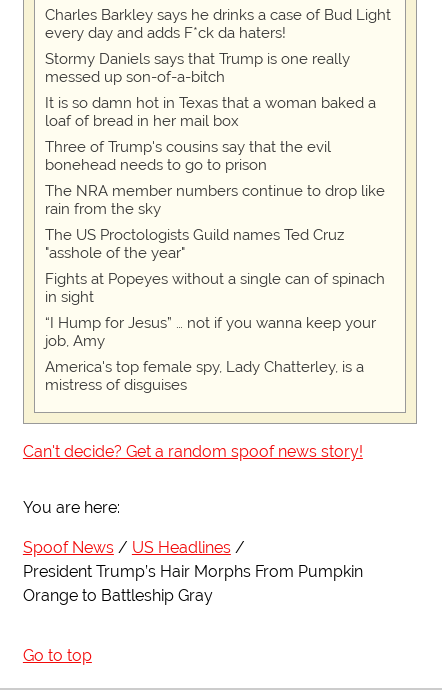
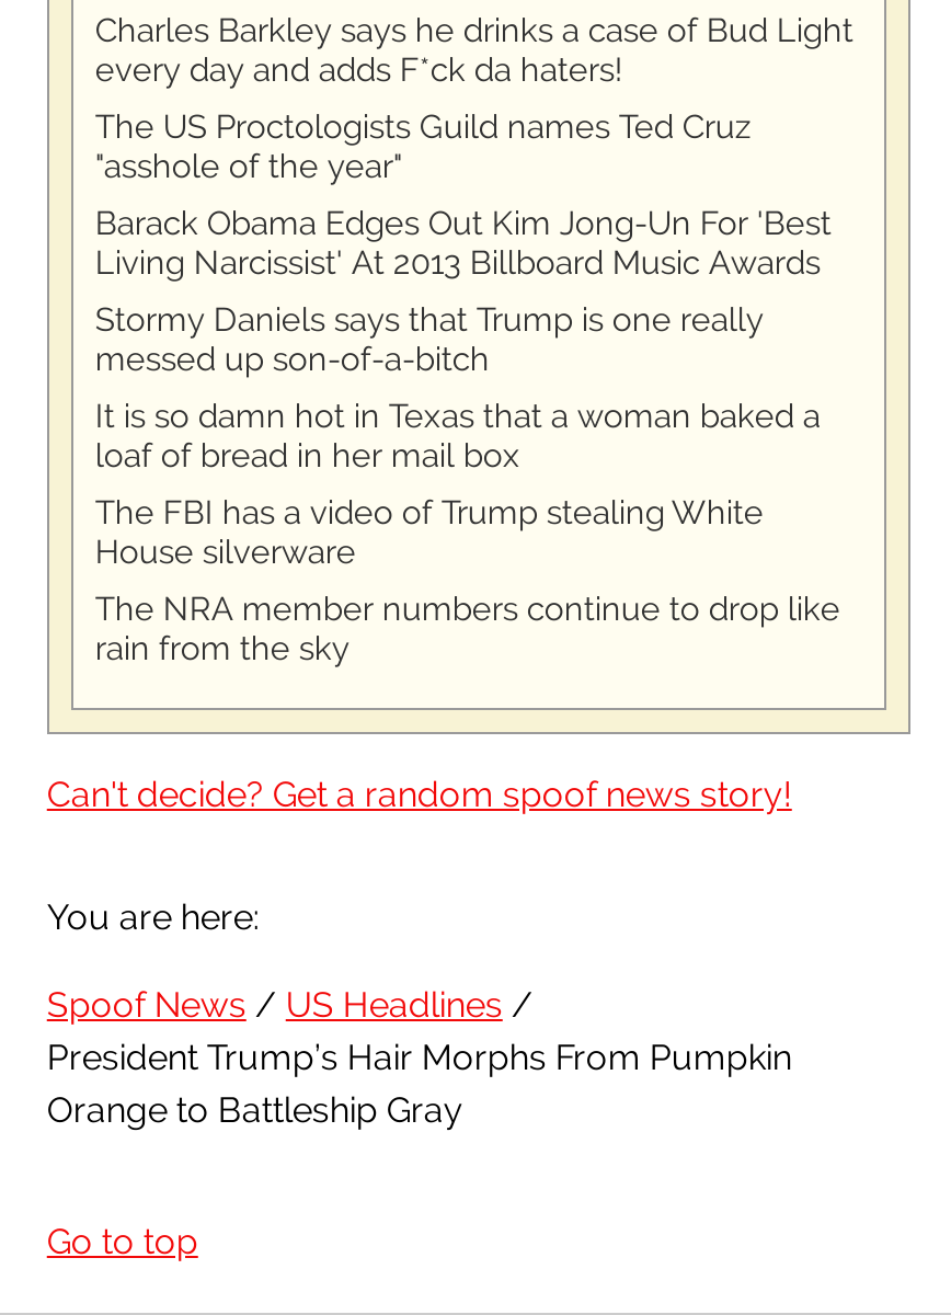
+ Barack Obama Edges Out Kim Jong-Un For 'Best
+ Living Narcissist' At 2013 Billboard Music Awards

moved down: Stormy Daniels says that Trump is one really | messed up son-of-a-bitch | It is so damn hot in Texas that a woman baked a | loaf of bread in her mail box

- Three of Trump's cousins say that the evil
- bonehead needs to go to prison
+ The FBI has a video of Trump stealing White
+ House silverware

moved down: The NRA member numbers continue to drop like | rain from the sky

moved up: The US Proctologists Guild names Ted Cruz | "asshole of the year"

- Fights at Popeyes without a single can of spinach
- in sight
- “I Hump for Jesus” … not if you wanna keep your
- job, Amy
- America's top female spy, Lady Chatterley, is a
- mistress of disguises
